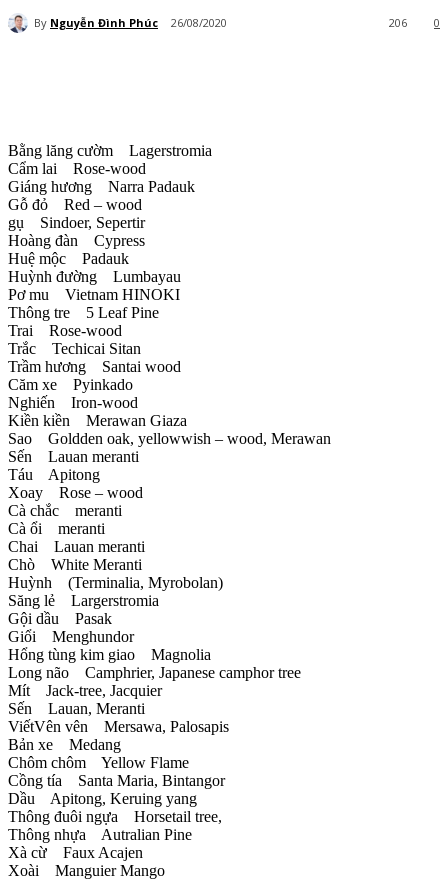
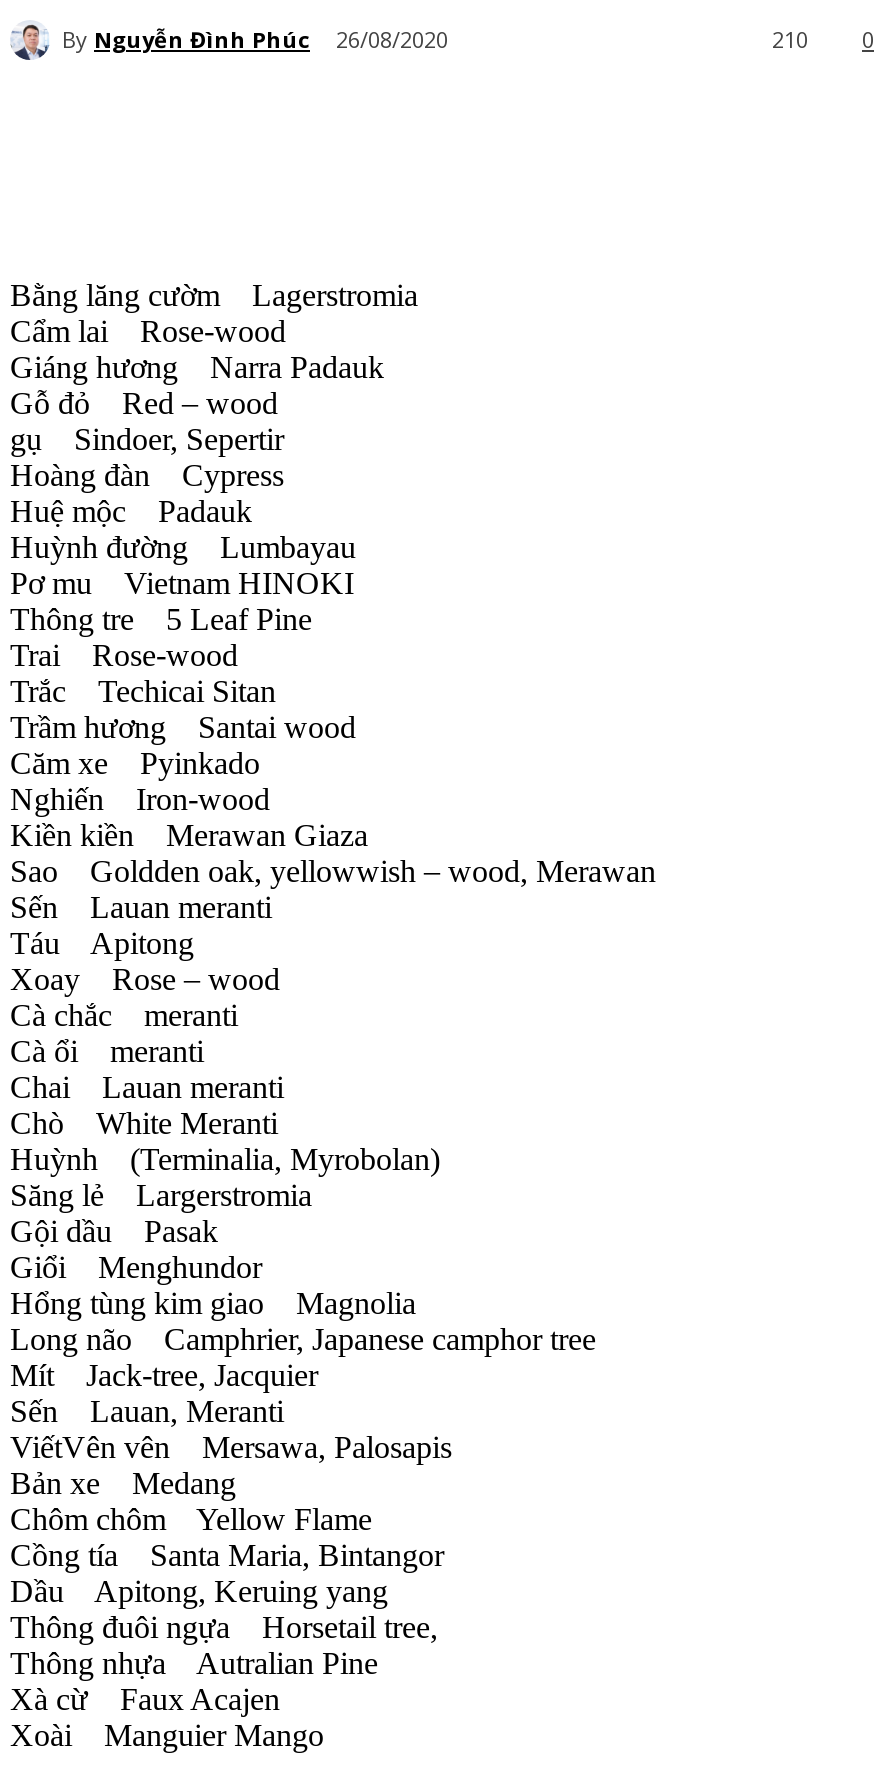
- 206 0
+ 210 0
